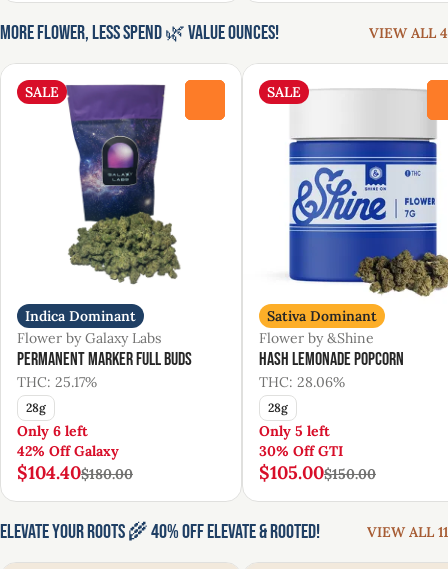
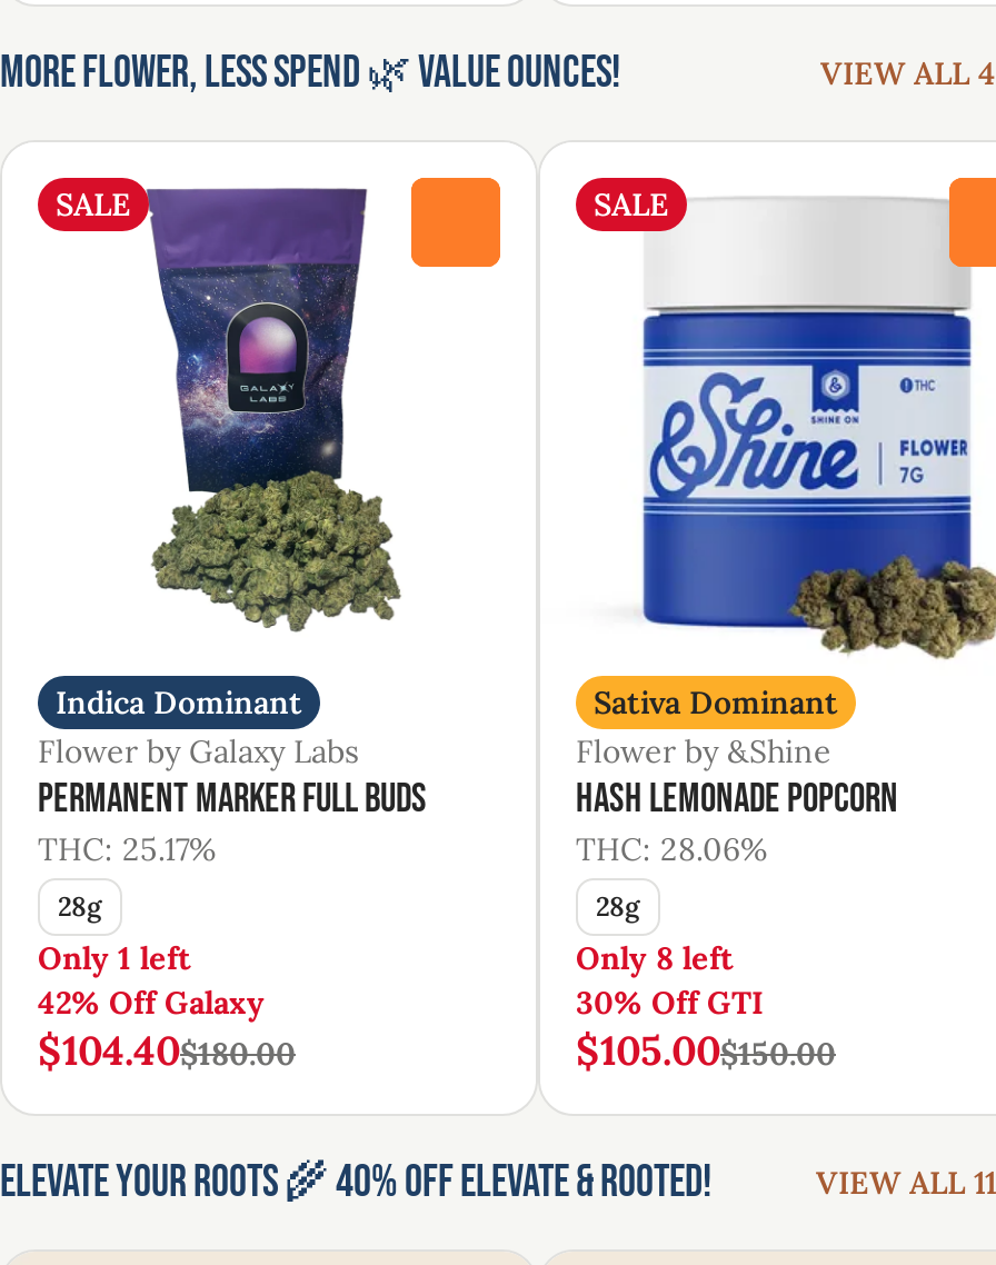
- Only 6 left
+ Only 1 left

- Only 5 left
+ Only 8 left
